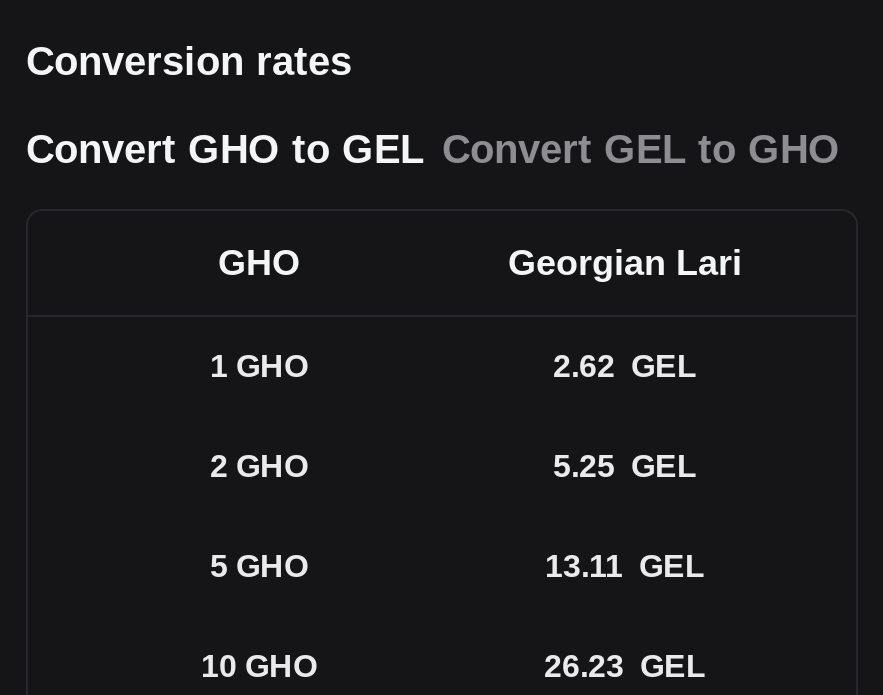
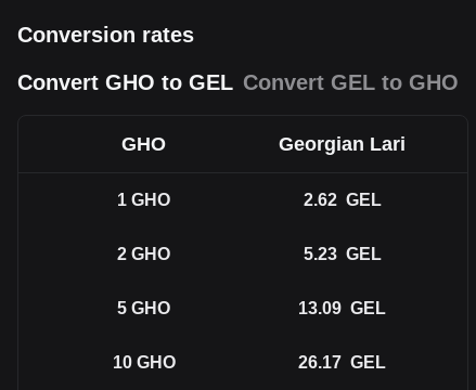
- 5.25 GEL
+ 5.23 GEL

- 13.11 GEL
+ 13.09 GEL

- 26.23 GEL
+ 26.17 GEL
